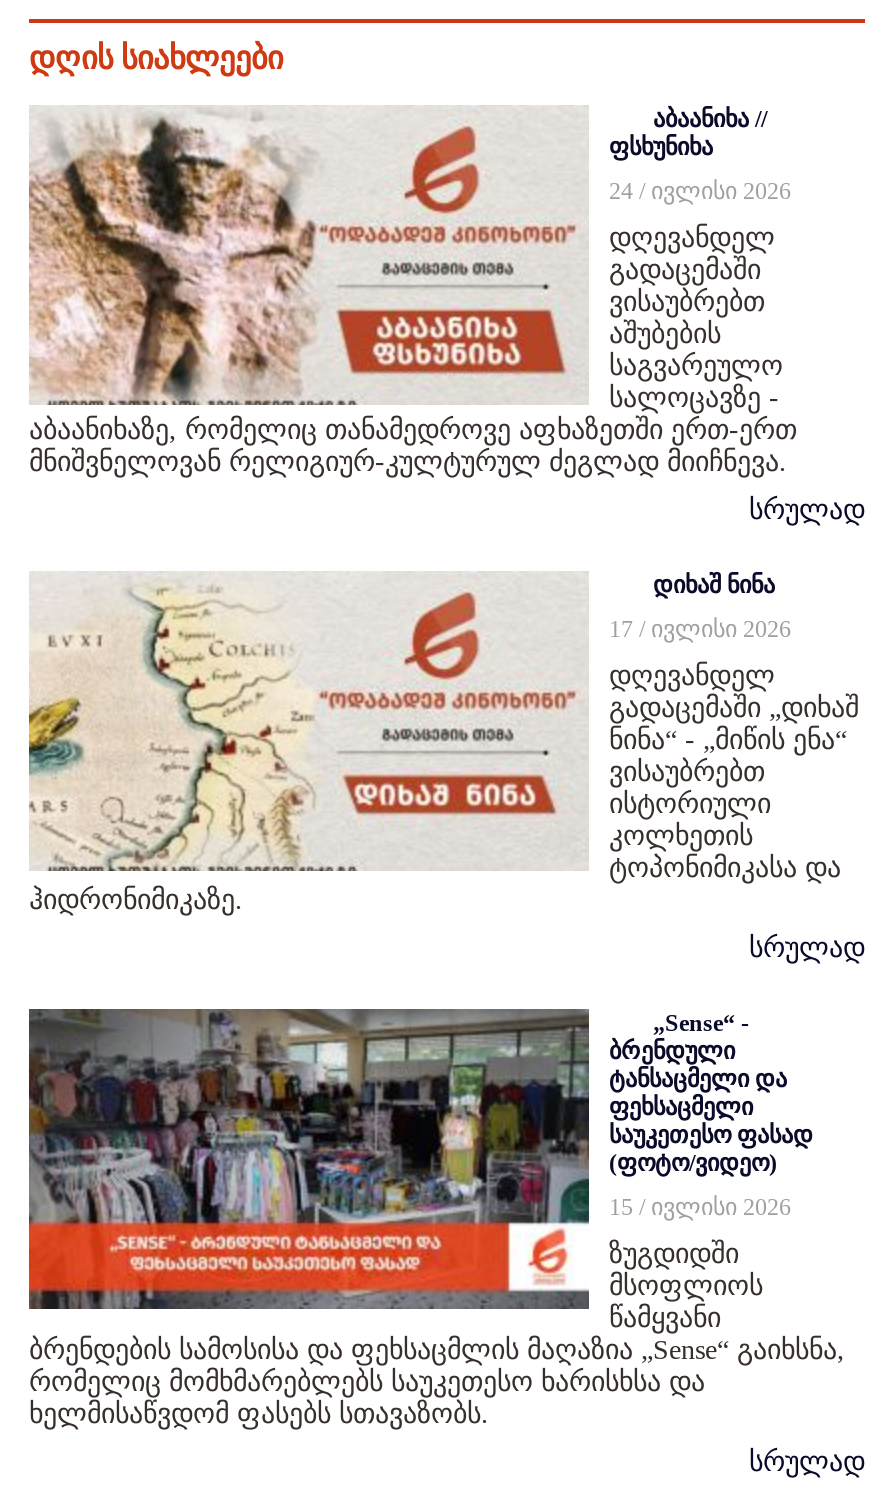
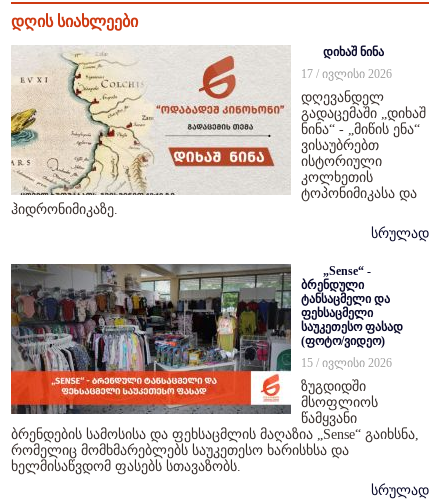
- [image]
- აბაანიხა //
- ფსხუნიხა
- 24 / ივლისი 2026
- დღევანდელ
- გადაცემაში
- ვისაუბრებთ
- აშუბების
- საგვარეულო
- სალოცავზე -
- აბაანიხაზე, რომელიც თანამედროვე აფხაზეთში ერთ-ერთ
- მნიშვნელოვან რელიგიურ-კულტურულ ძეგლად მიიჩნევა.
- სრულად

- [image]
